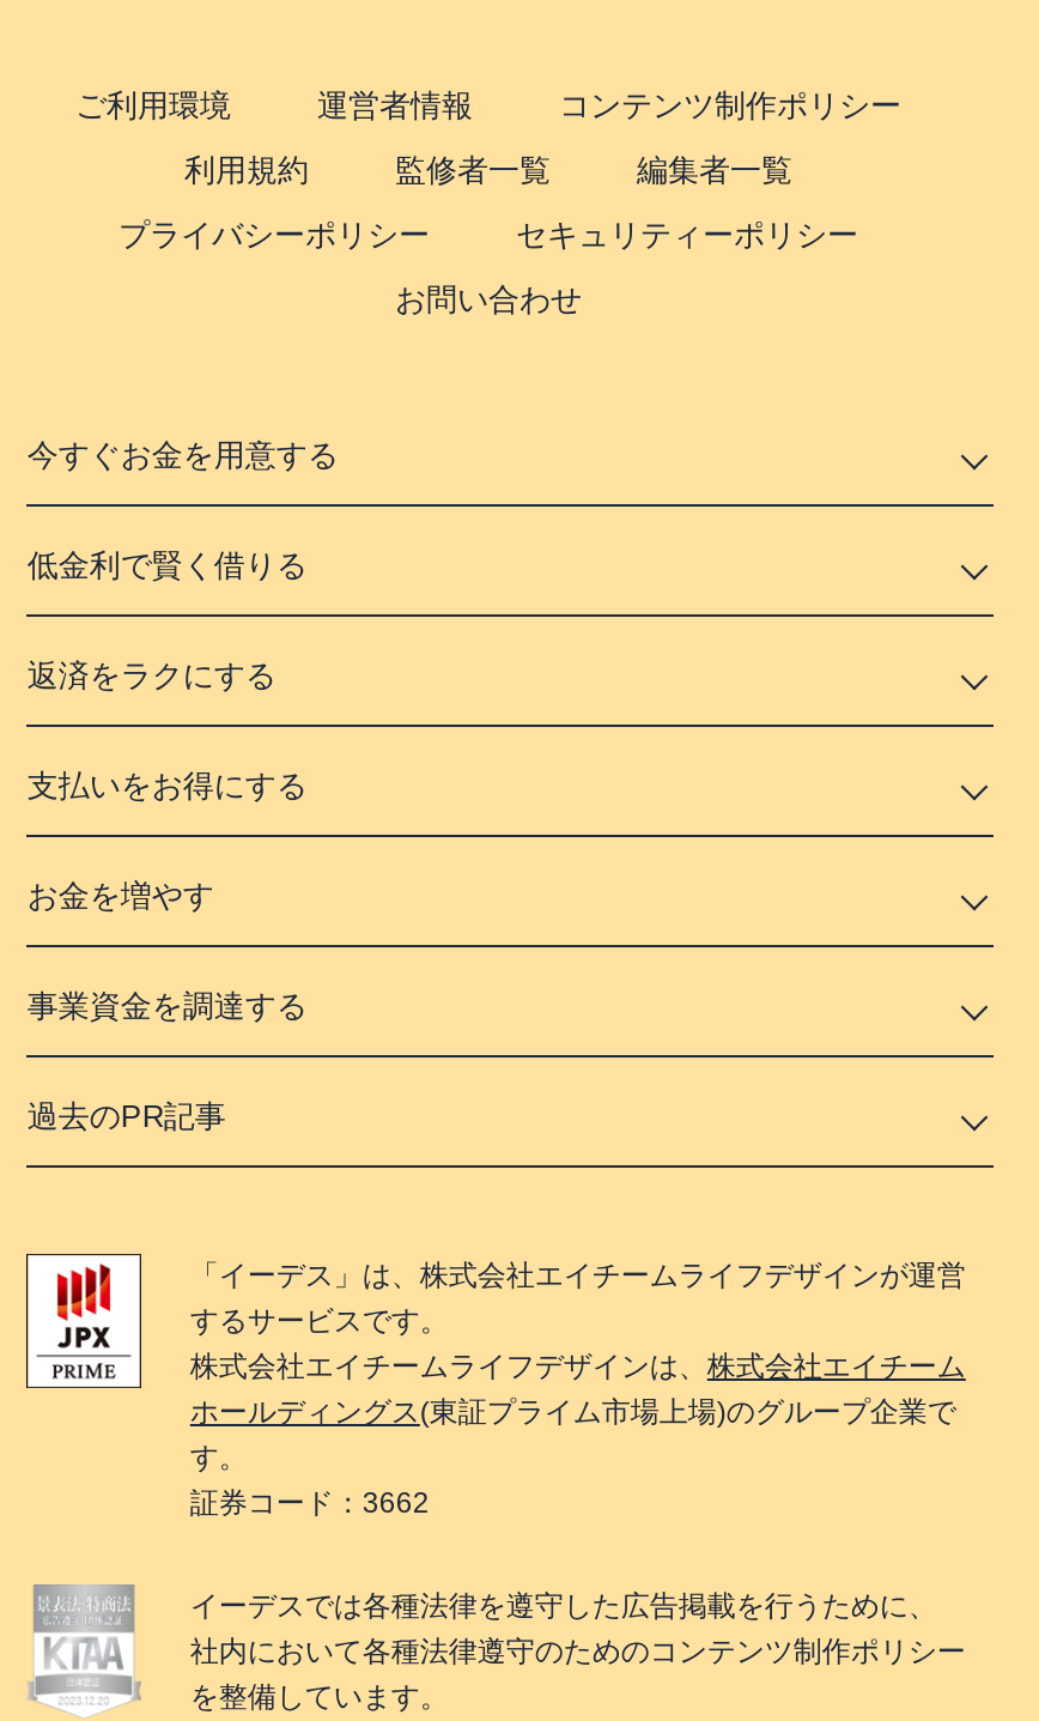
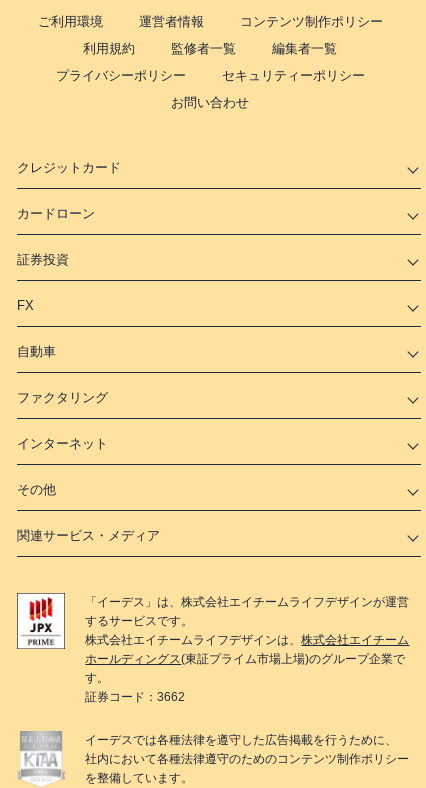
- 今すぐお金を用意する
- 低金利で賢く借りる
- 返済をラクにする
- 支払いをお得にする
- お金を増やす
- 事業資金を調達する
- 過去のPR記事
+ クレジットカード
+ カードローン
+ 証券投資
+ FX
+ 自動車
+ ファクタリング
+ インターネット
+ その他
+ 関連サービス・メディア
